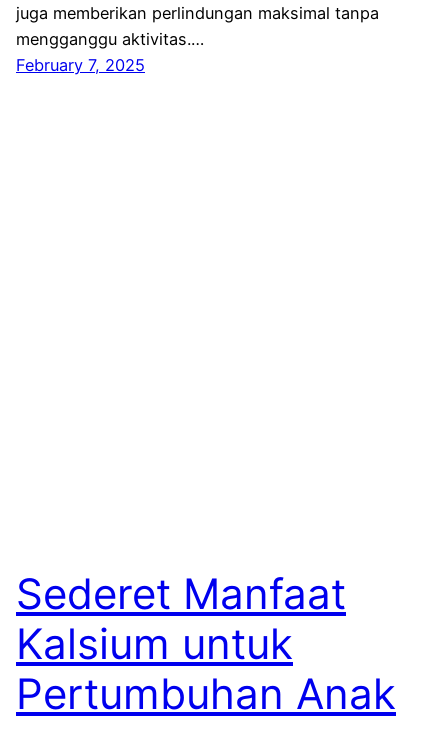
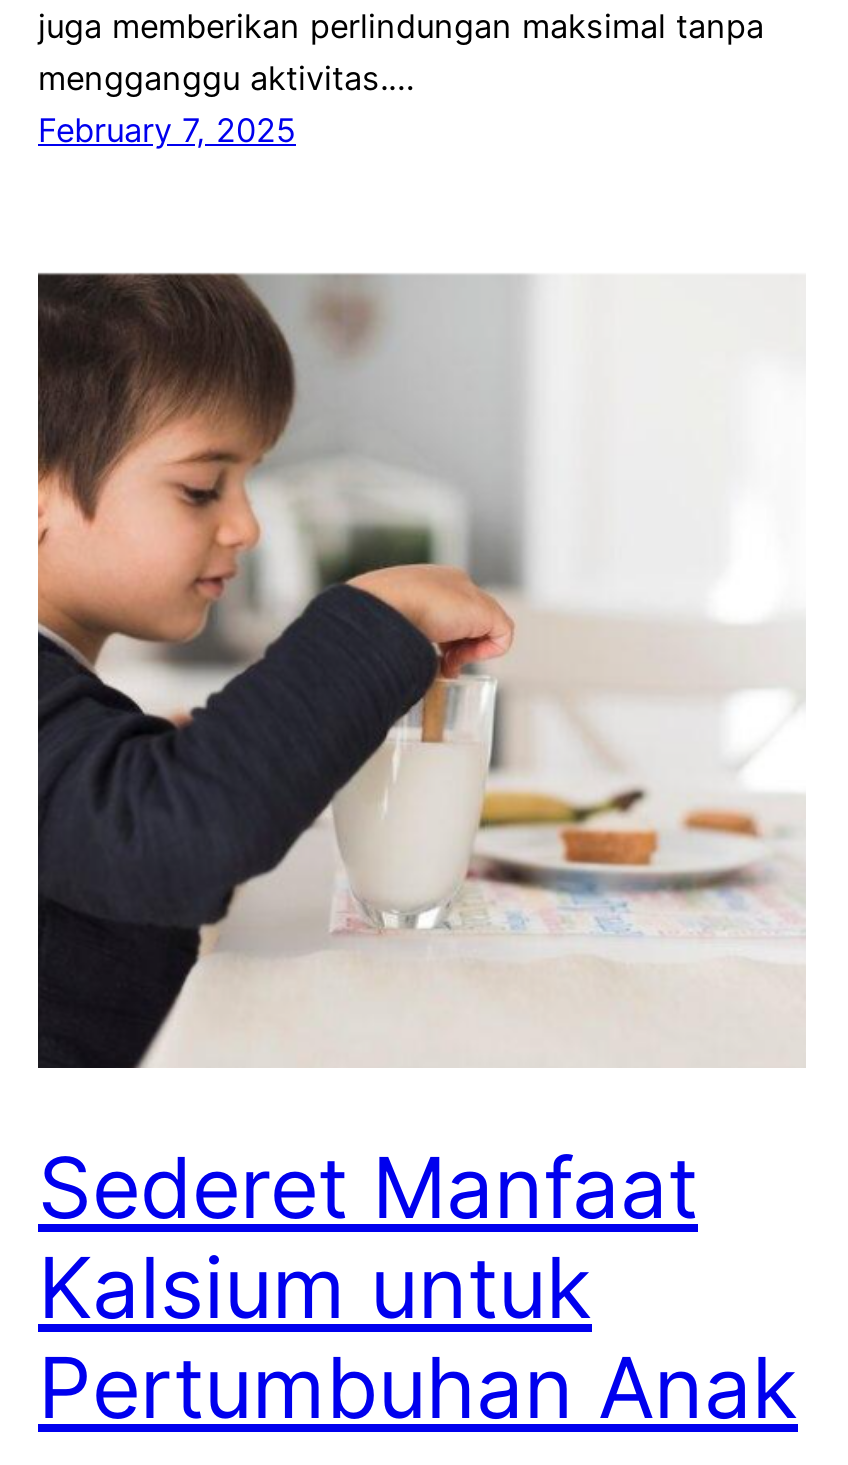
+ [image]
